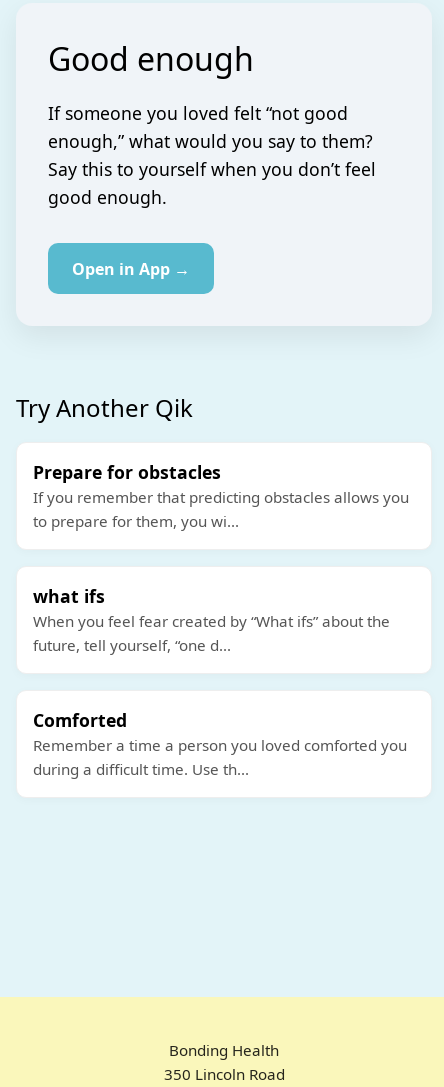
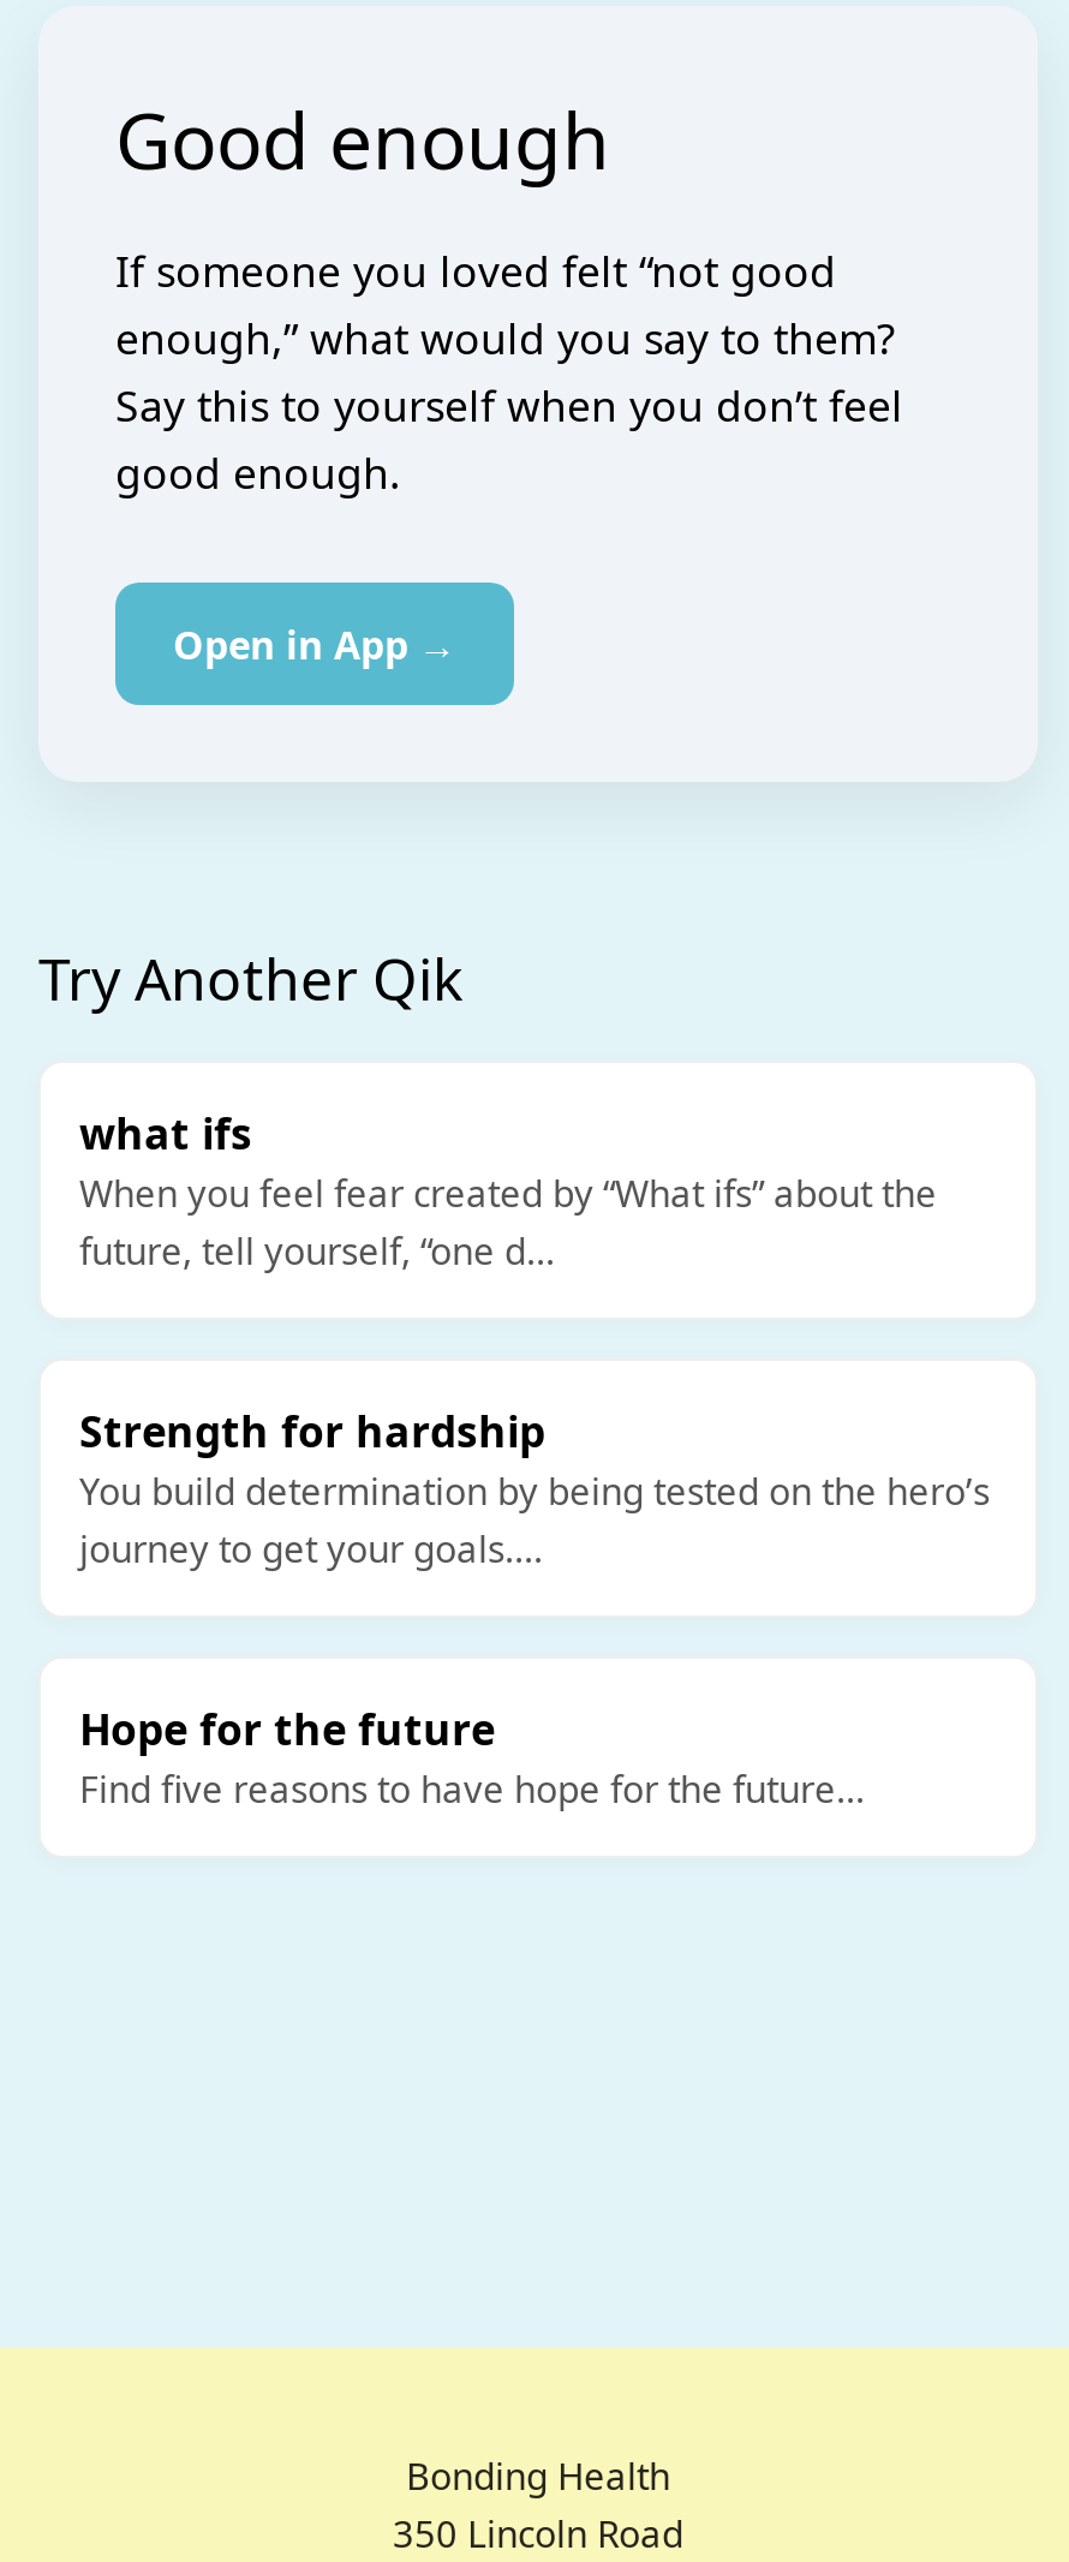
- Prepare for obstacles
- If you remember that predicting obstacles allows you
- to prepare for them, you wi...

moved up: what ifs | When you feel fear created by “What ifs” about the | future, tell yourself, “one d...

- Comforted
- Remember a time a person you loved comforted you
- during a difficult time. Use th...
+ Strength for hardship
+ You build determination by being tested on the hero’s
+ journey to get your goals....
+ Hope for the future
+ Find five reasons to have hope for the future...
